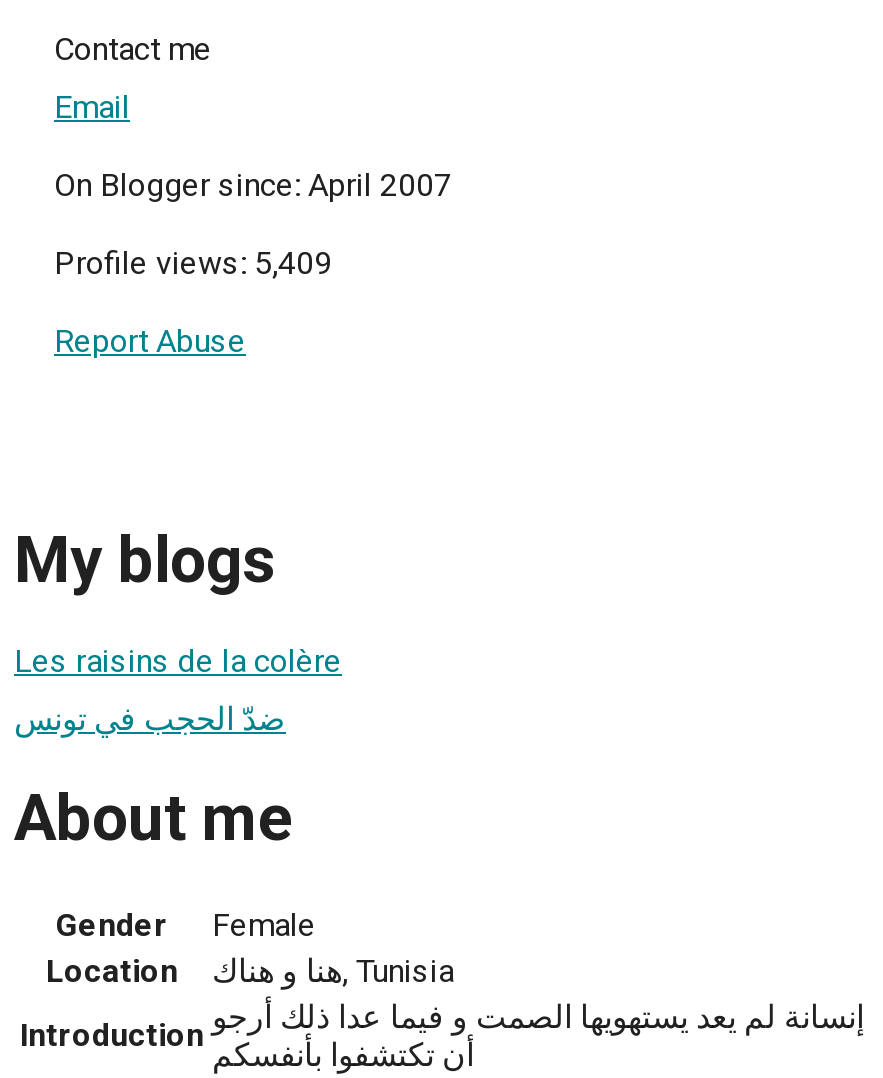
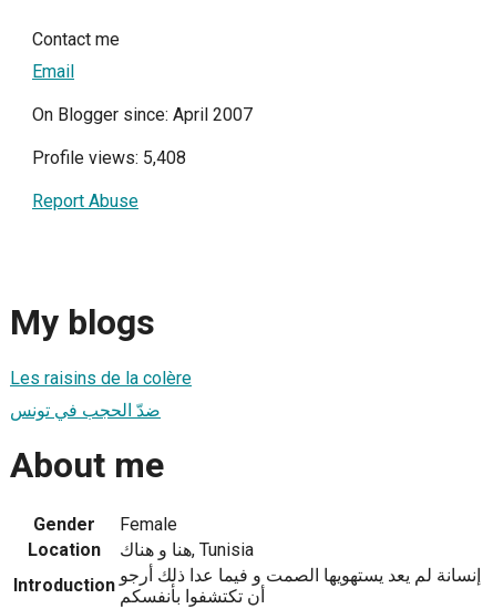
- Profile views: 5,409
+ Profile views: 5,408
